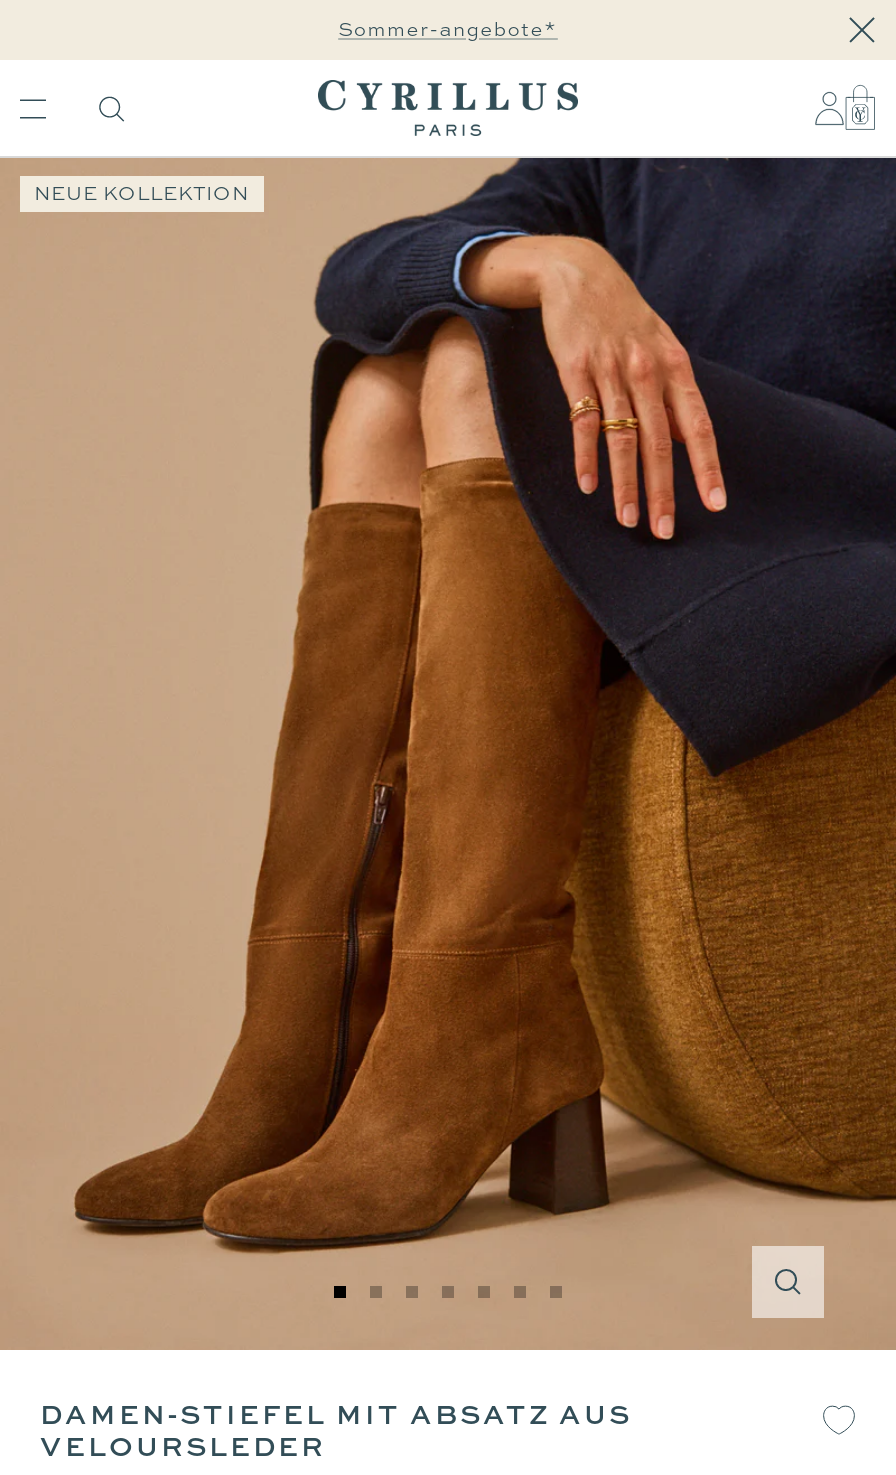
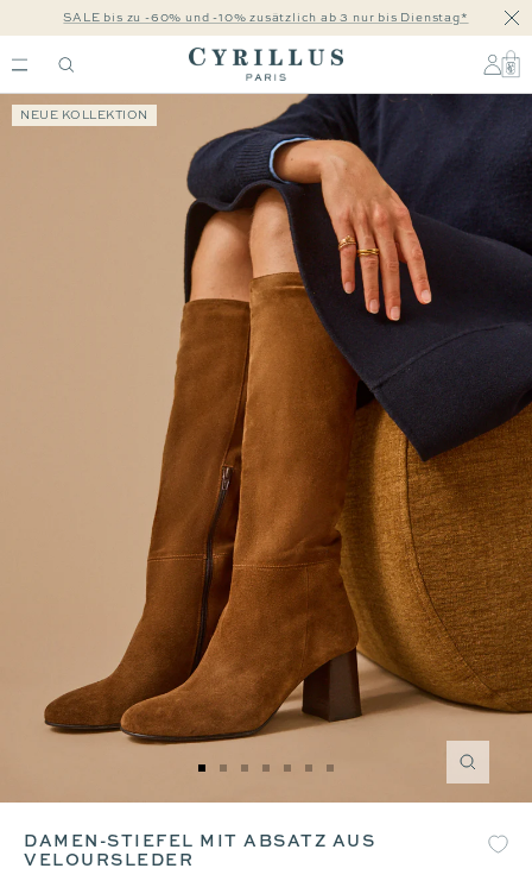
- Sommer-angebote*
+ SALE bis zu -60% und -10% zusätzlich ab 3 nur bis Dienstag*
